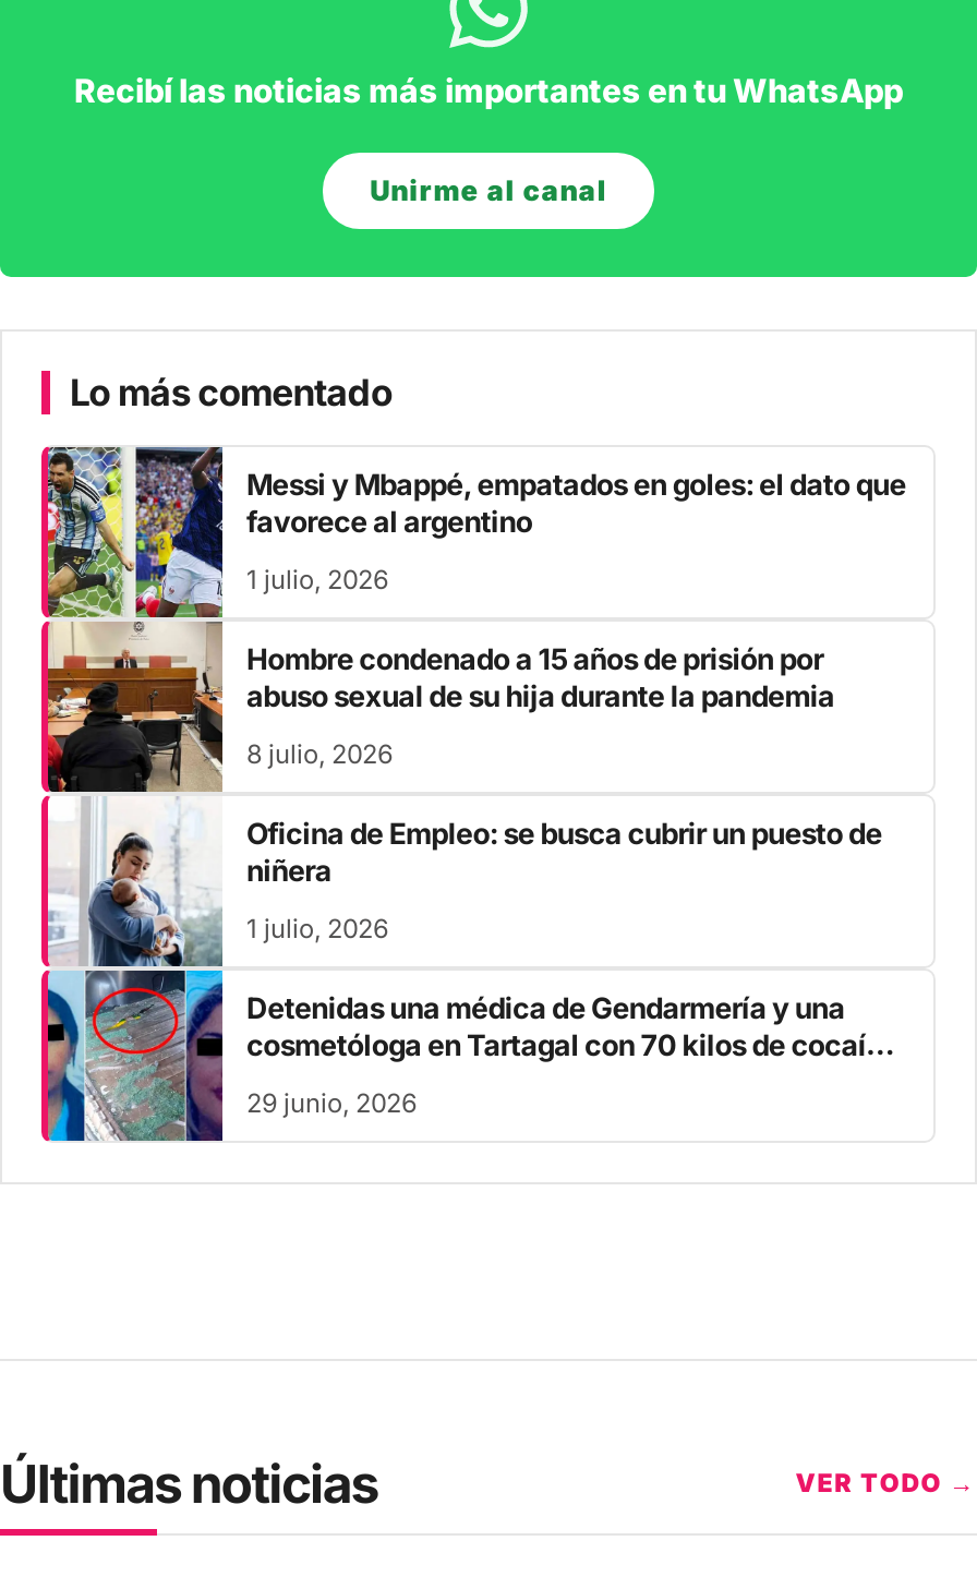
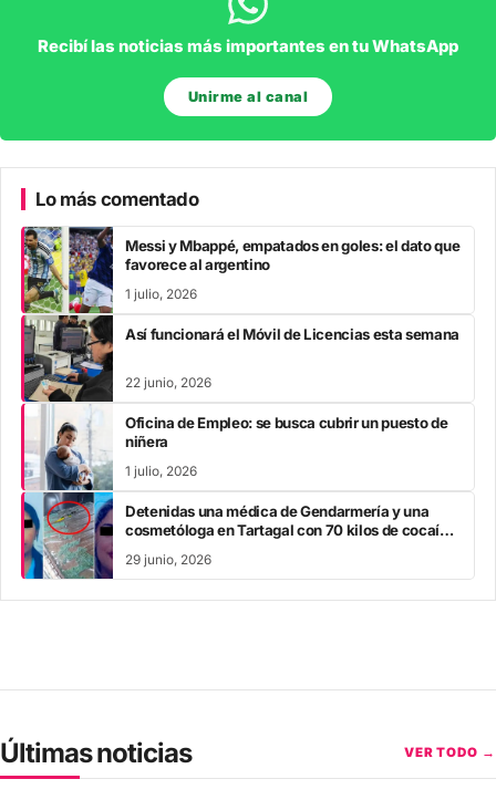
- [image]
- Hombre condenado a 15 años de prisión por
- abuso sexual de su hija durante la pandemia
+ [image]
+ Así funcionará el Móvil de Licencias esta semana

- 8 julio, 2026
+ 22 junio, 2026
